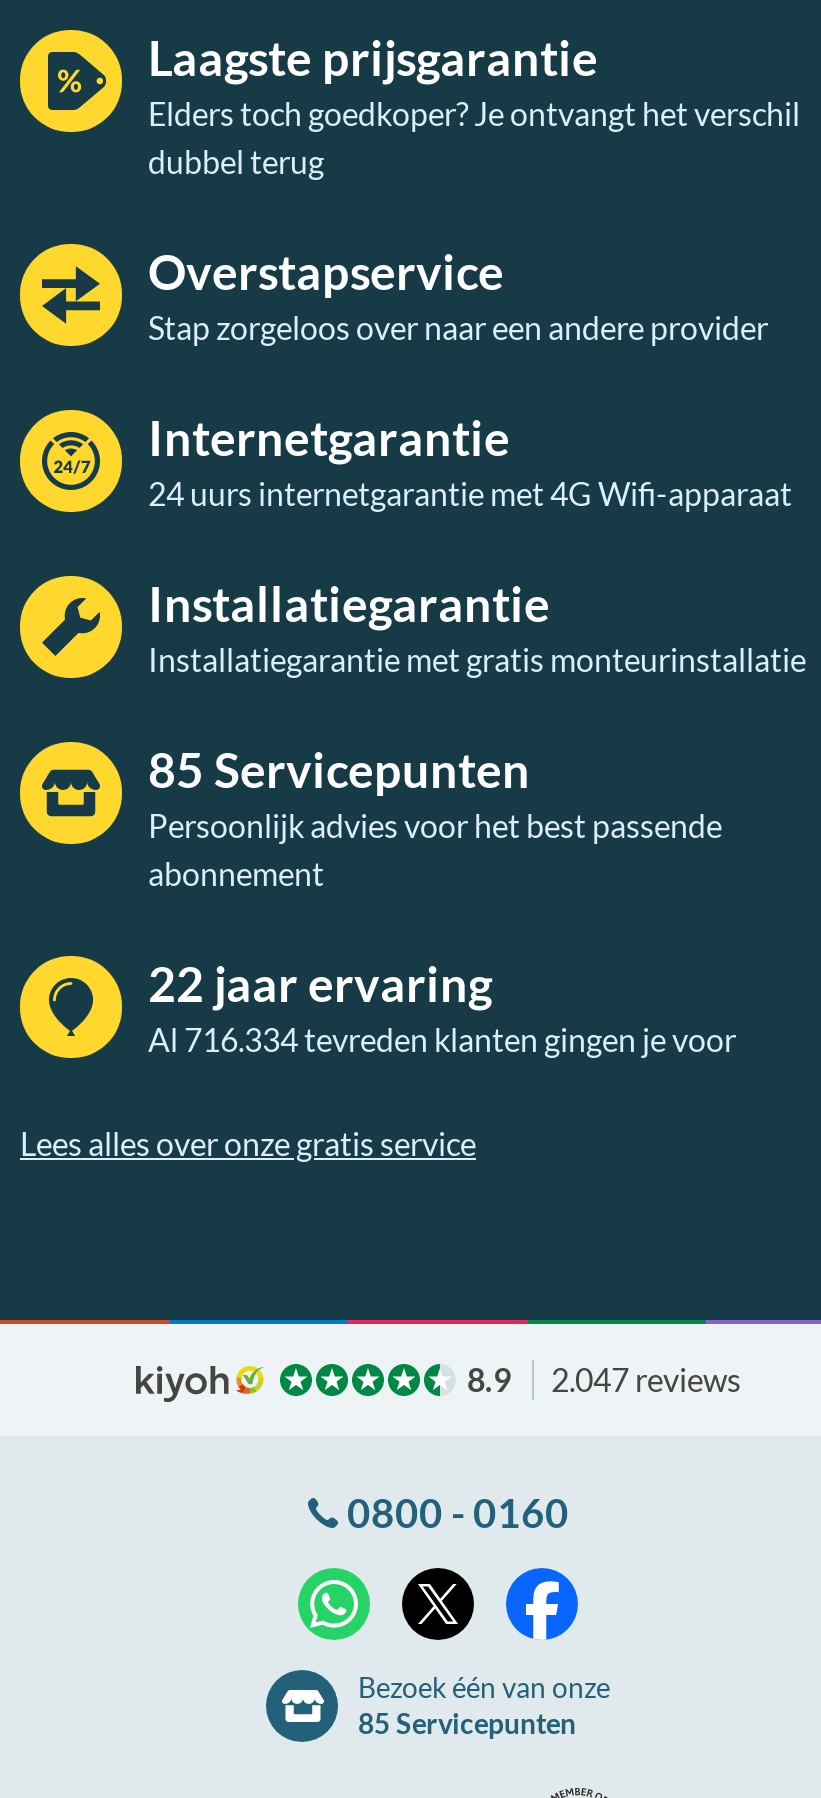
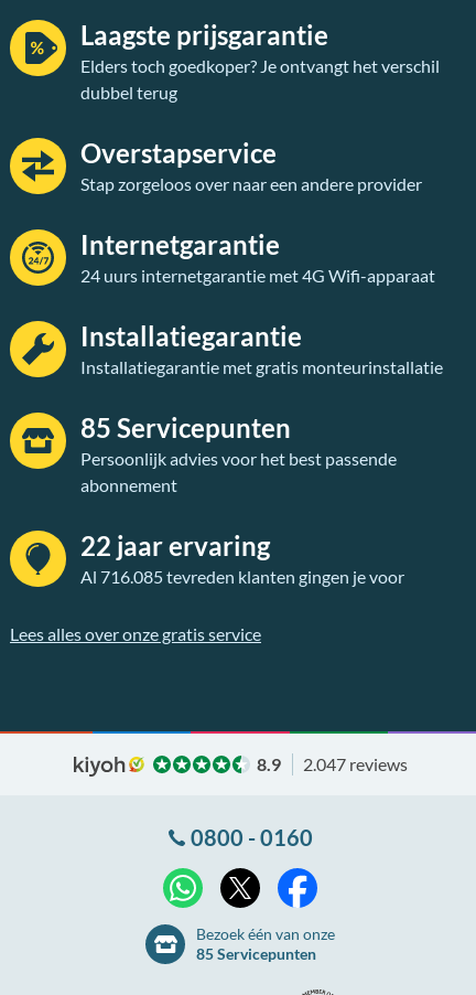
- Al 716.334 tevreden klanten gingen je voor
+ Al 716.085 tevreden klanten gingen je voor
